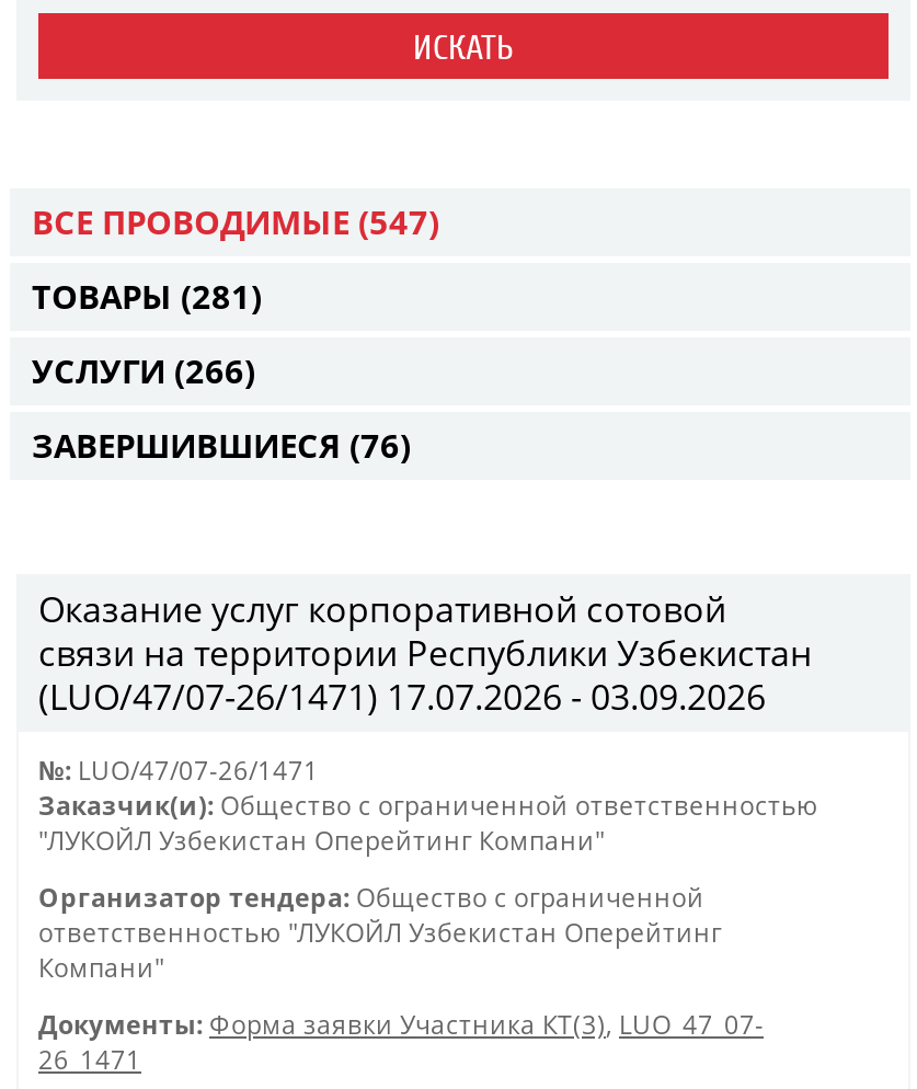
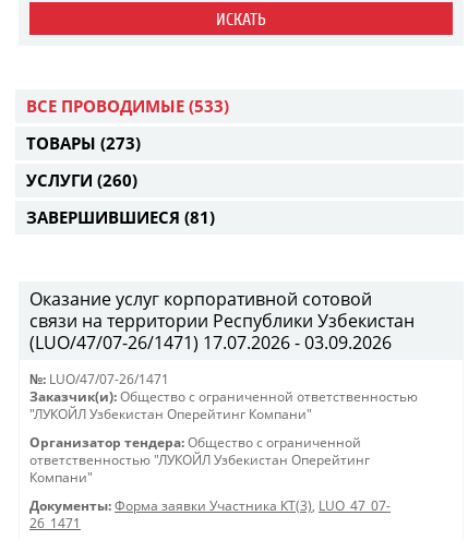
- ВСЕ ПРОВОДИМЫЕ (547)
+ ВСЕ ПРОВОДИМЫЕ (533)

- ТОВАРЫ (281)
+ ТОВАРЫ (273)

- УСЛУГИ (266)
+ УСЛУГИ (260)

- ЗАВЕРШИВШИЕСЯ (76)
+ ЗАВЕРШИВШИЕСЯ (81)
